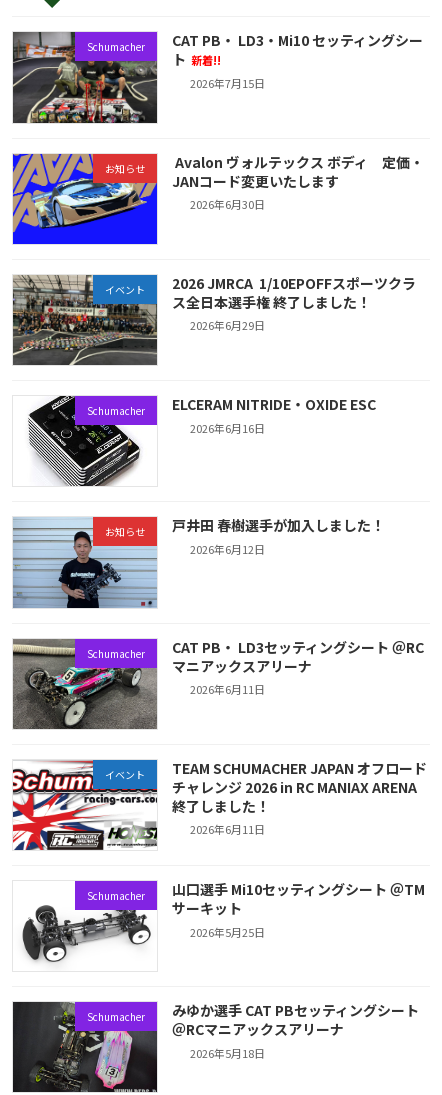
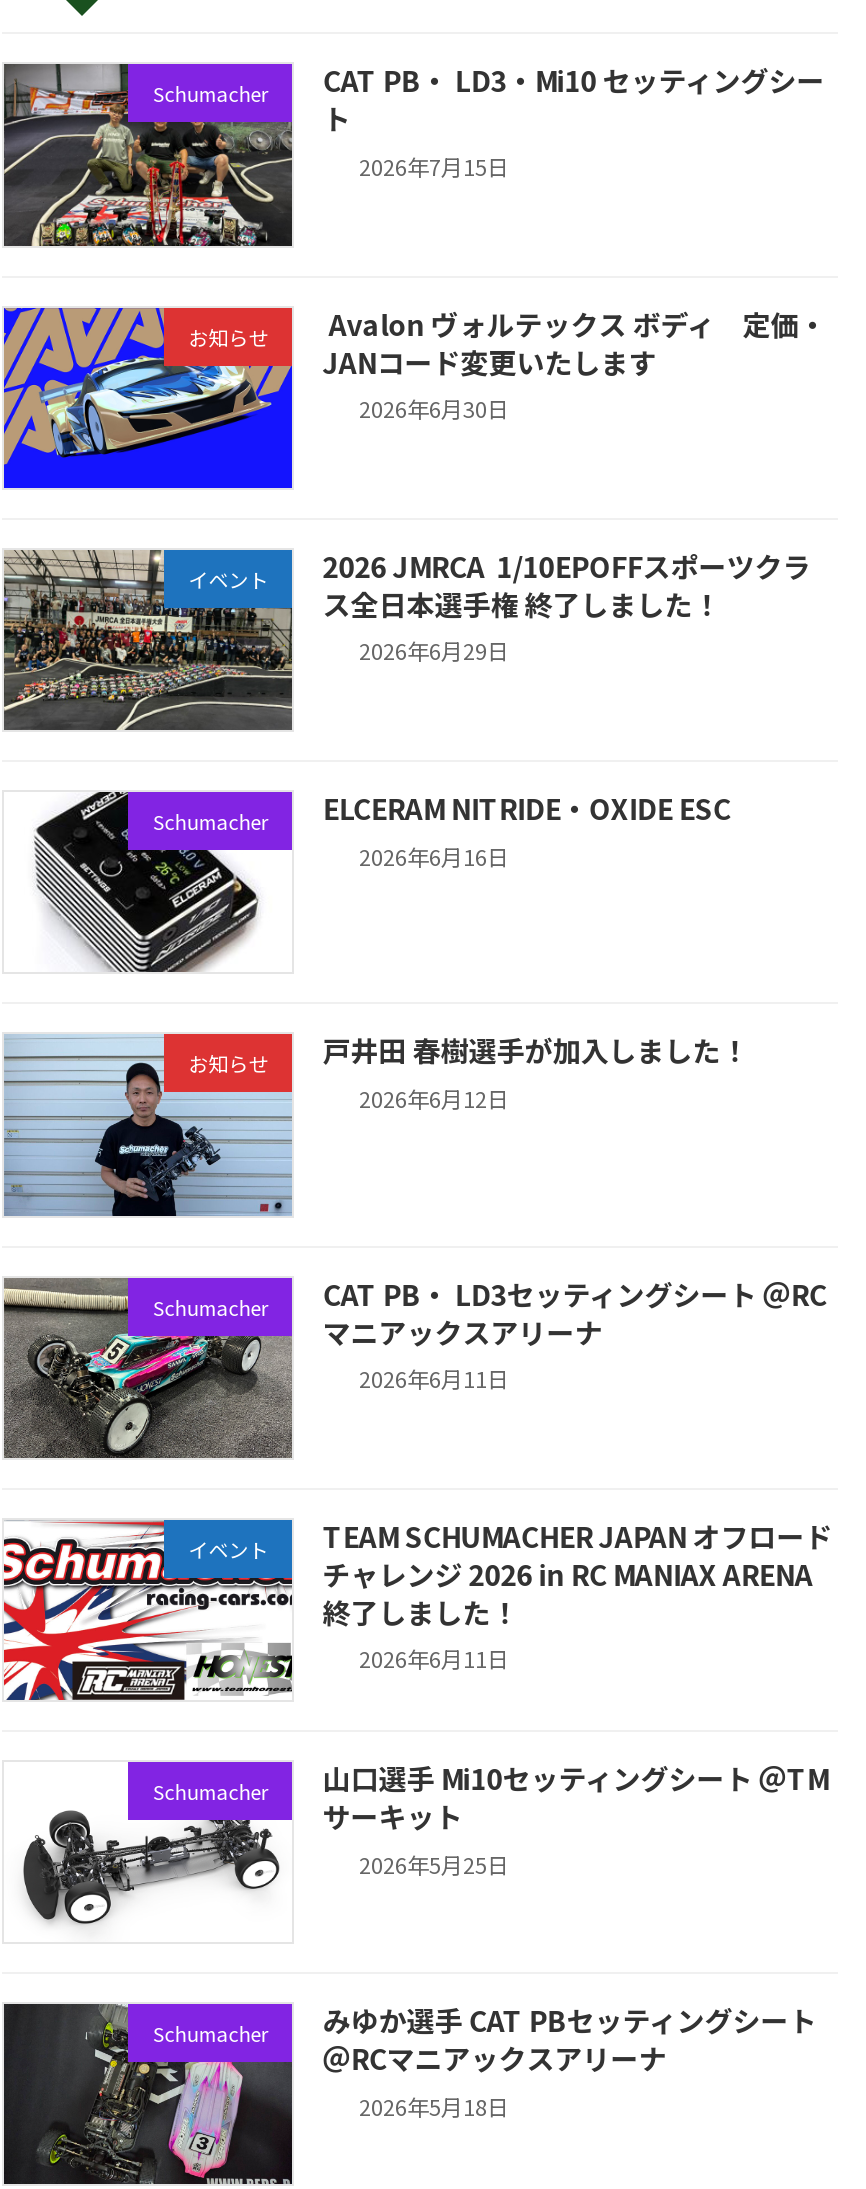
- ト 新着!!
+ ト
